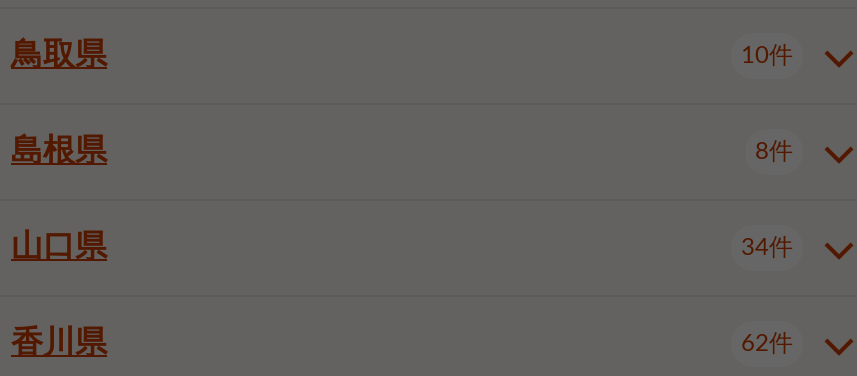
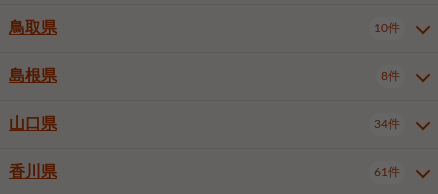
- 62件
+ 61件
